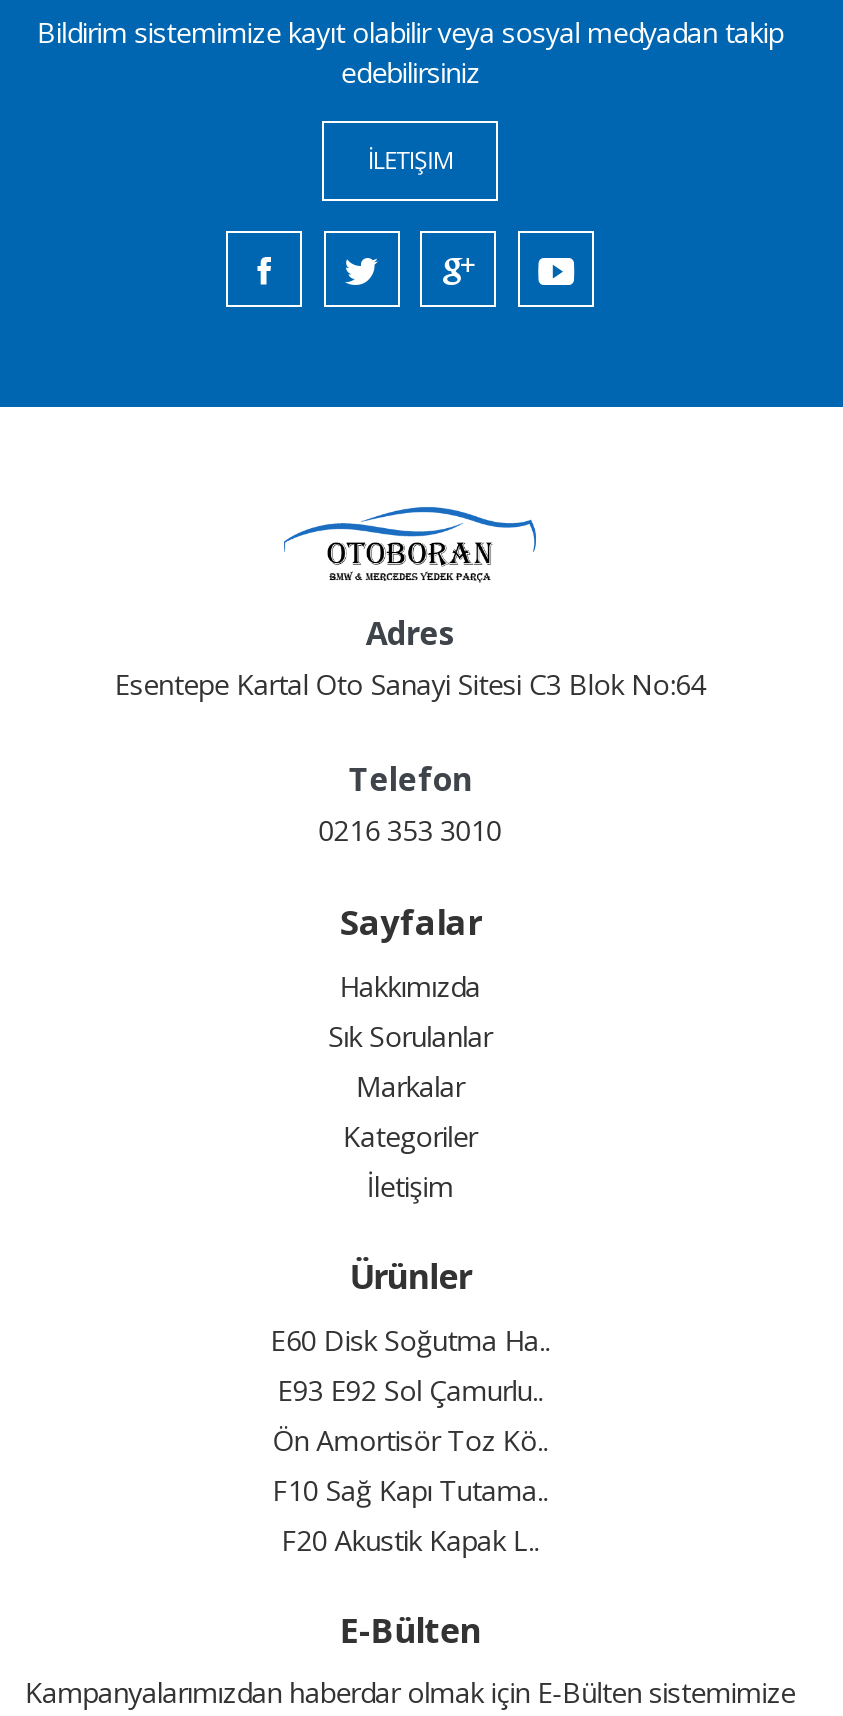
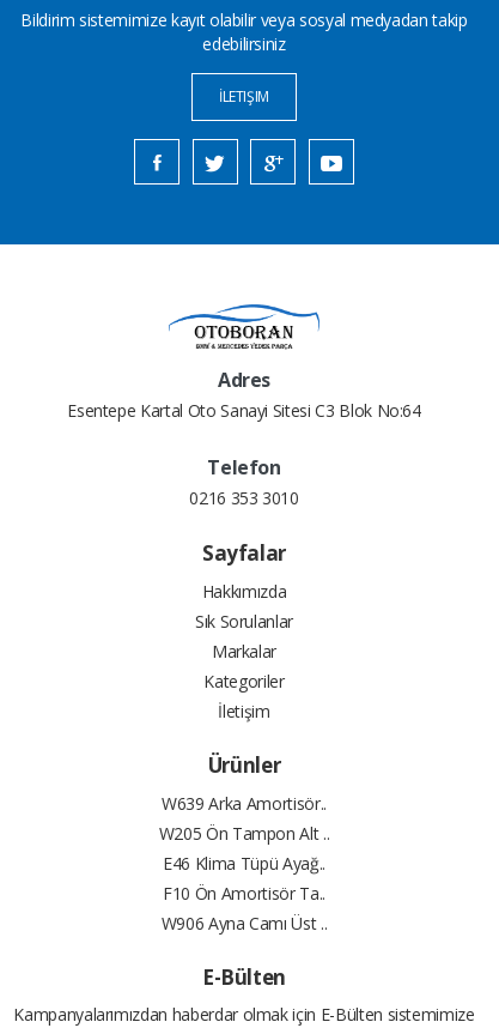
- E60 Disk Soğutma Ha..
- E93 E92 Sol Çamurlu..
- Ön Amortisör Toz Kö..
- F10 Sağ Kapı Tutama..
- F20 Akustik Kapak L..
+ W639 Arka Amortisör..
+ W205 Ön Tampon Alt ..
+ E46 Klima Tüpü Ayağ..
+ F10 Ön Amortisör Ta..
+ W906 Ayna Camı Üst ..
